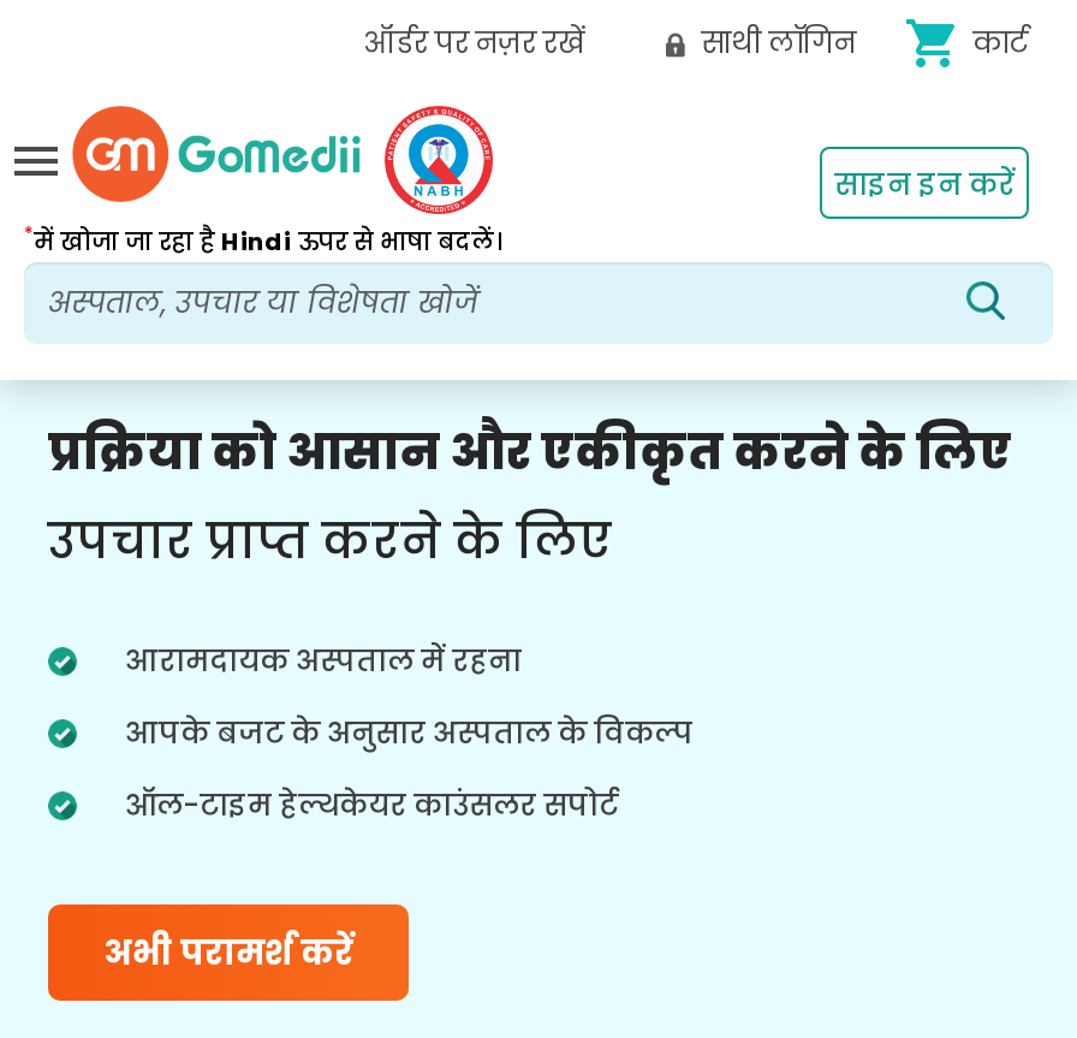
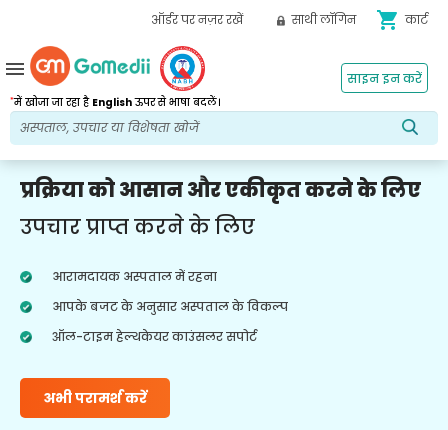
- *में खोजा जा रहा है Hindi ऊपर से भाषा बदलें।
+ *में खोजा जा रहा है English ऊपर से भाषा बदलें।
